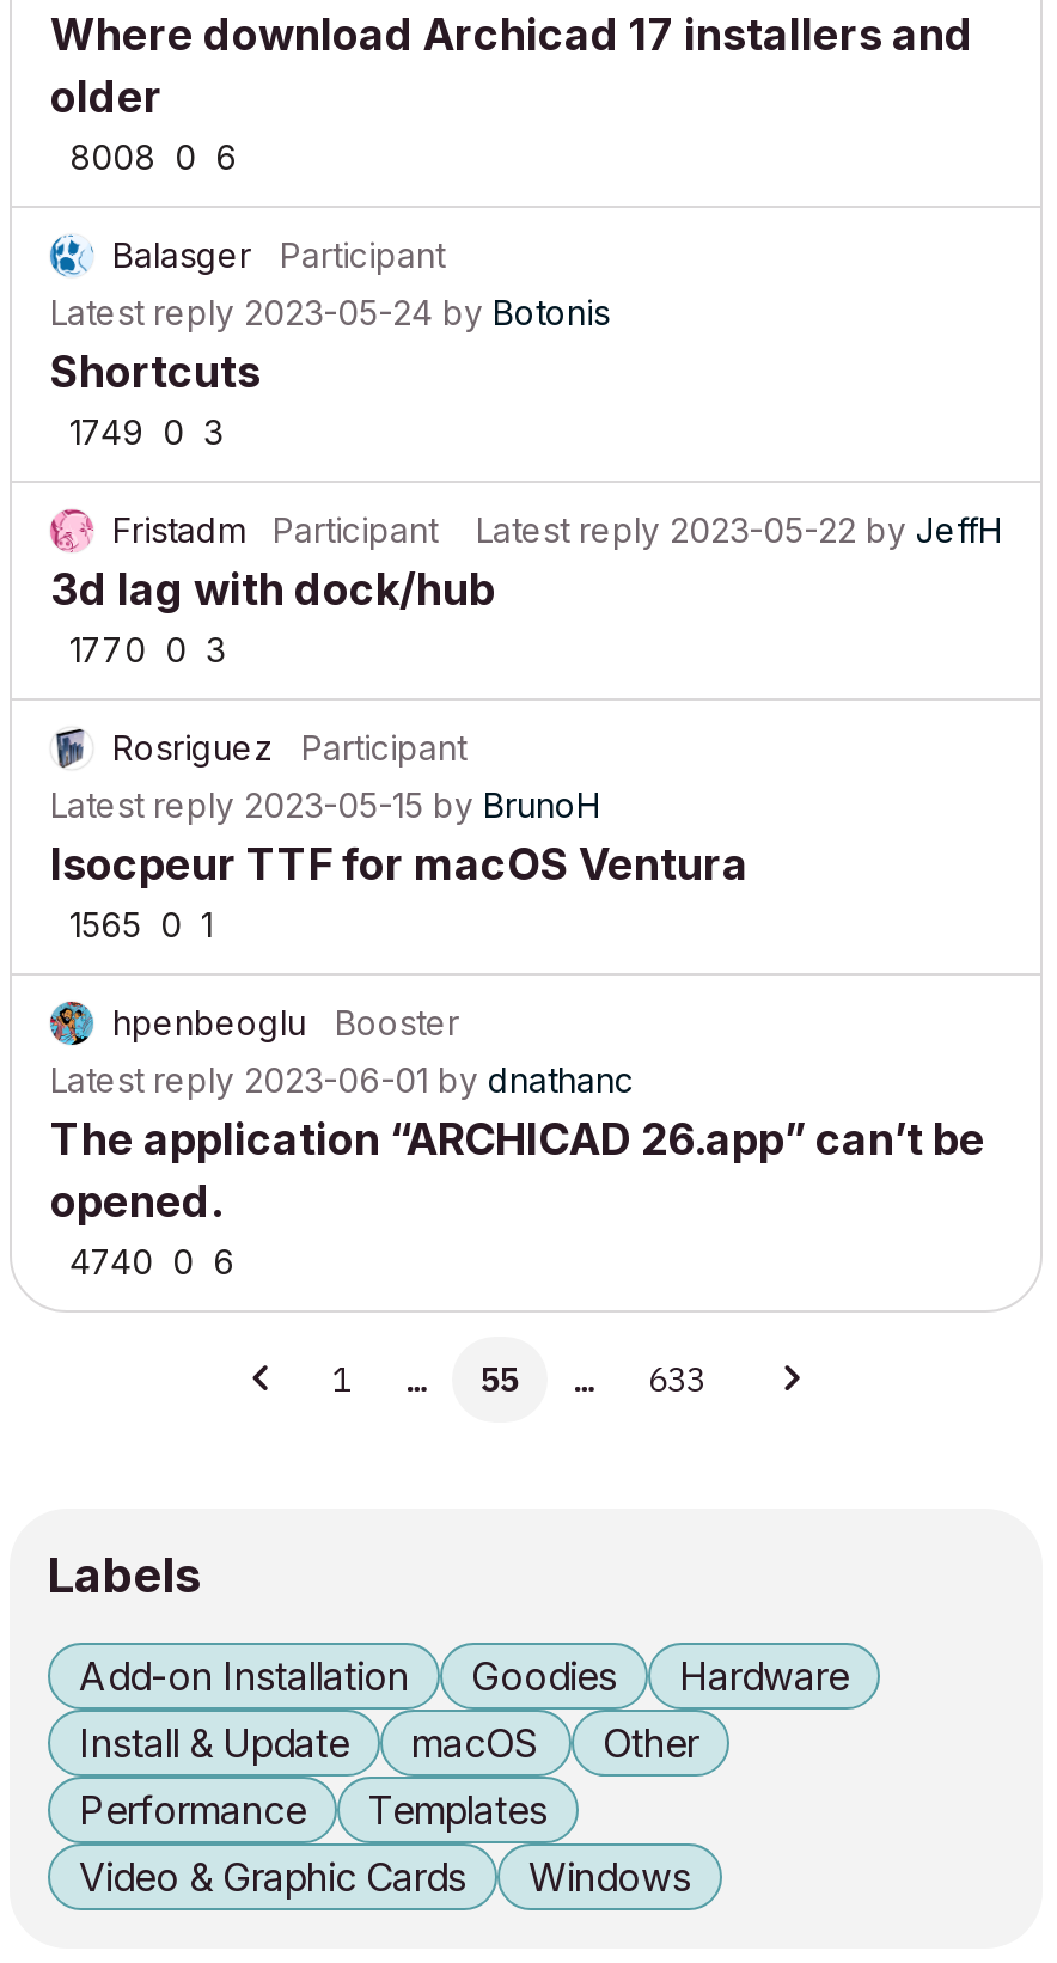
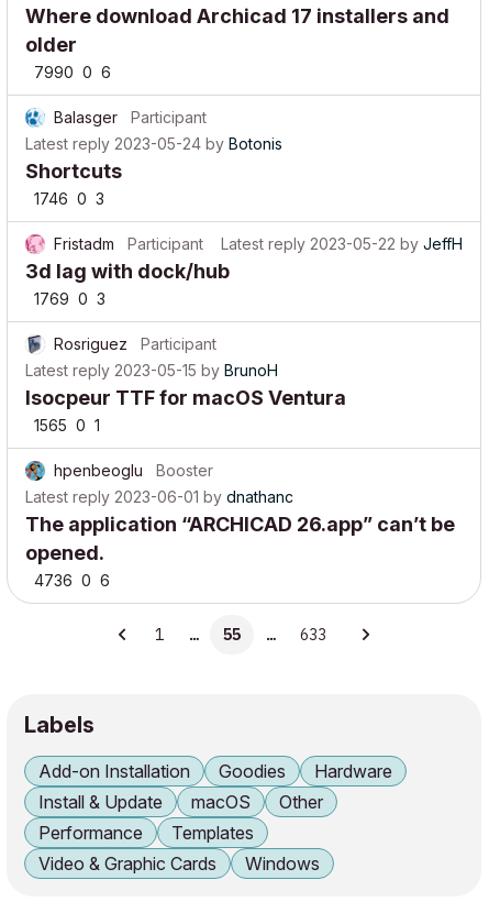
- 8008 0 6
+ 7990 0 6

- 1749 0 3
+ 1746 0 3

- 1770 0 3
+ 1769 0 3

- 4740 0 6
+ 4736 0 6
